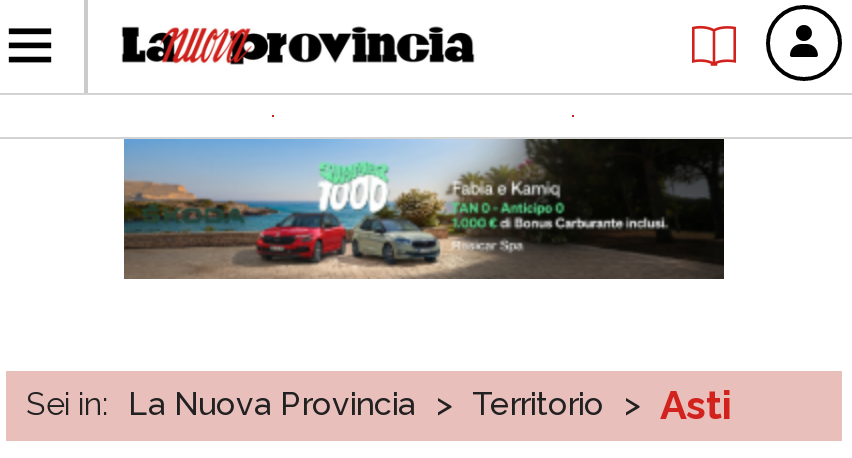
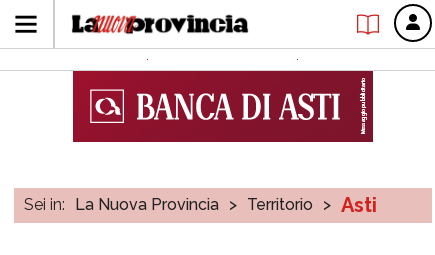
- [image]
+ [image]
